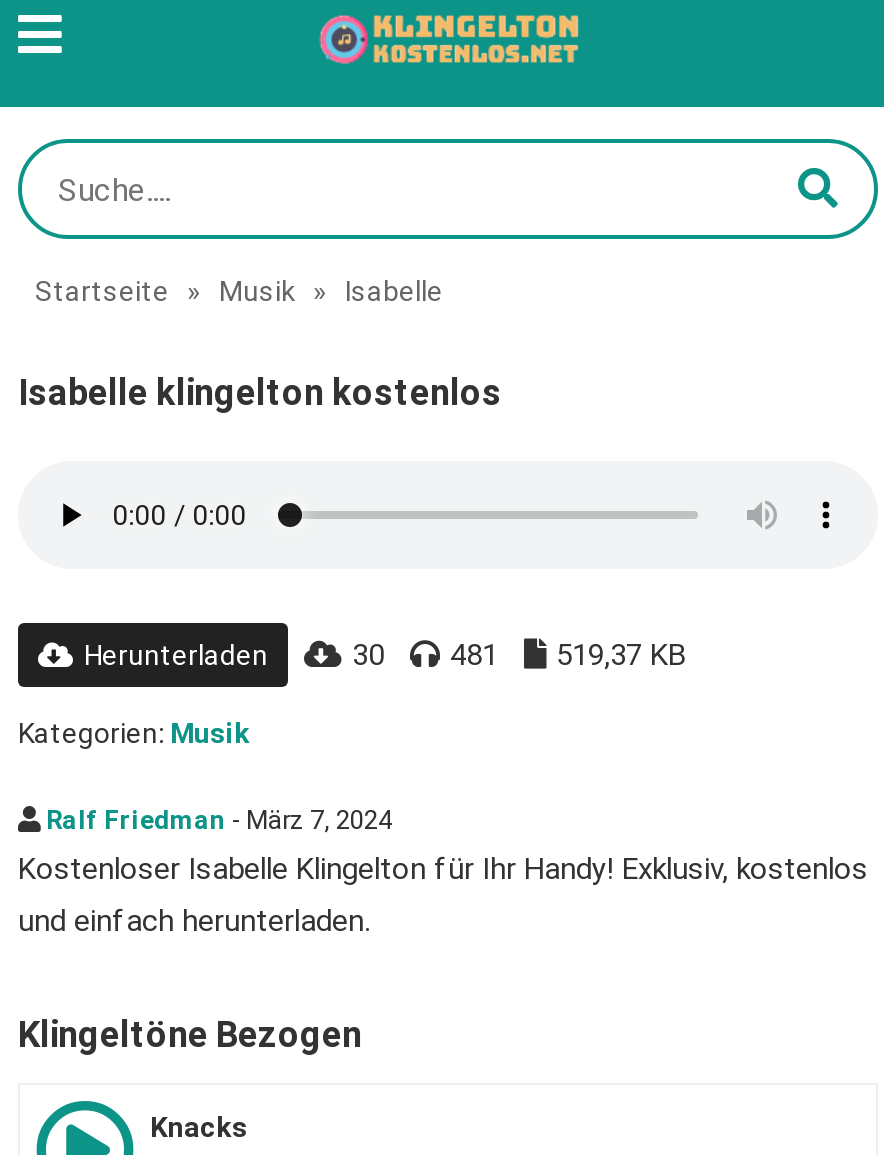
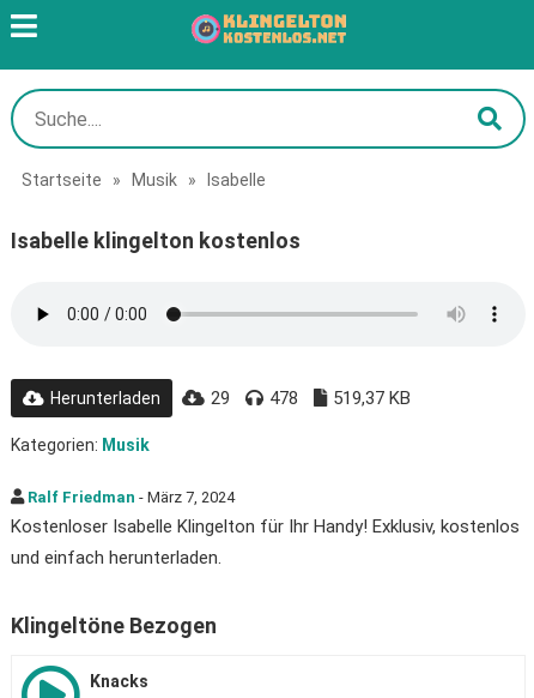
- 30
+ 29

- 481
+ 478
